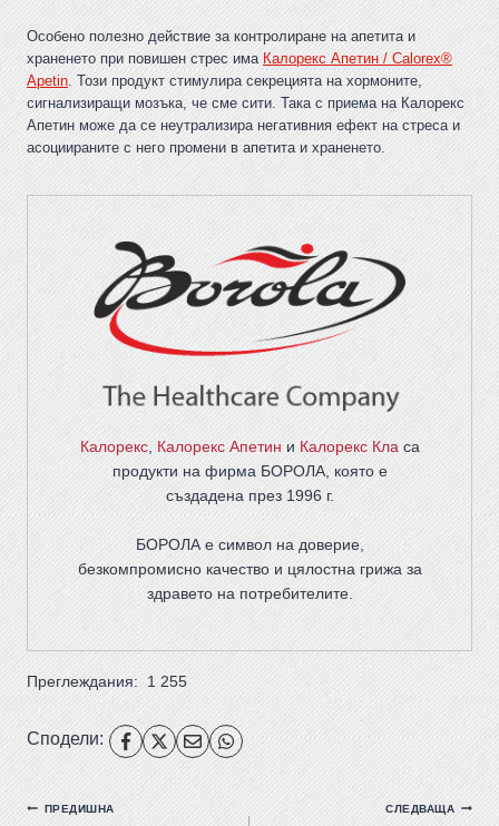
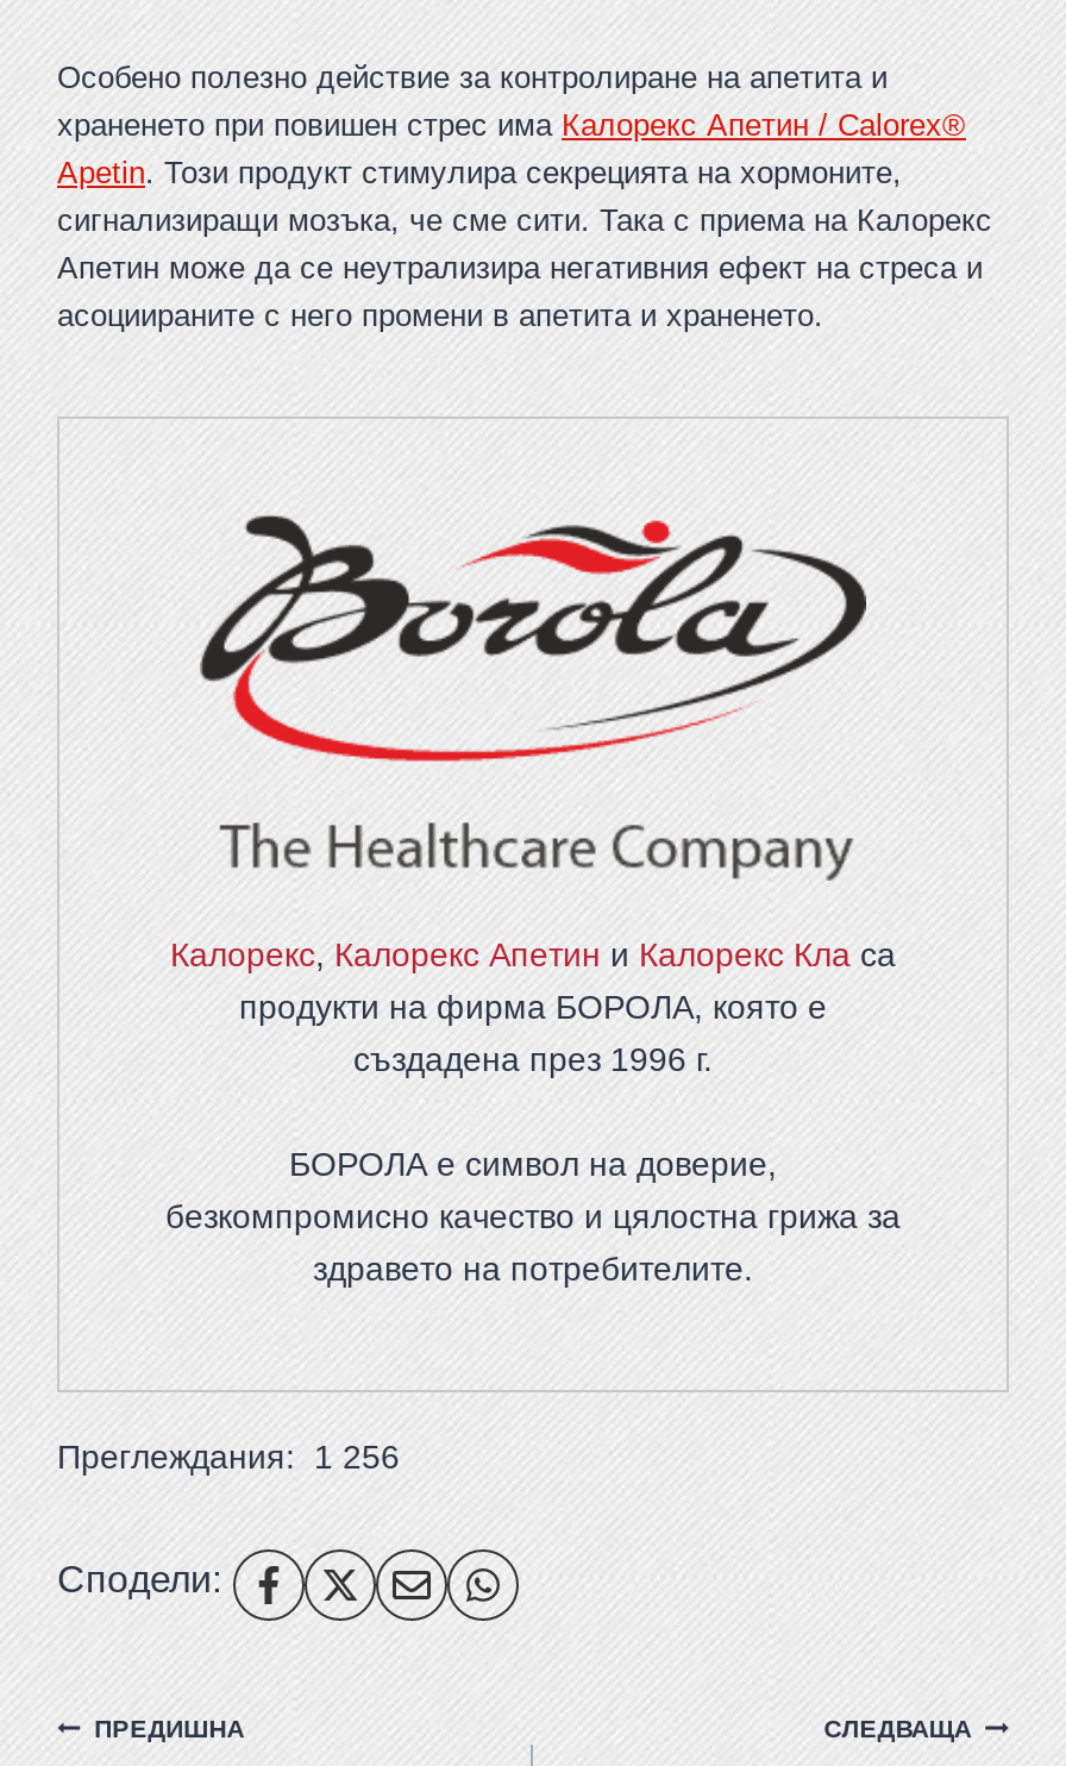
- Преглеждания: 1 255
+ Преглеждания: 1 256
